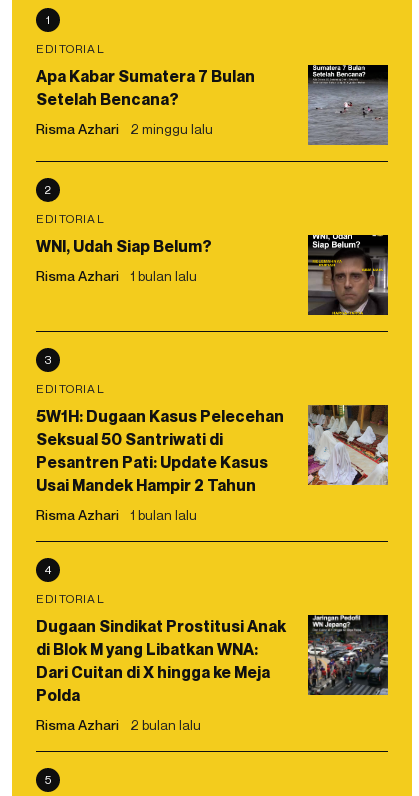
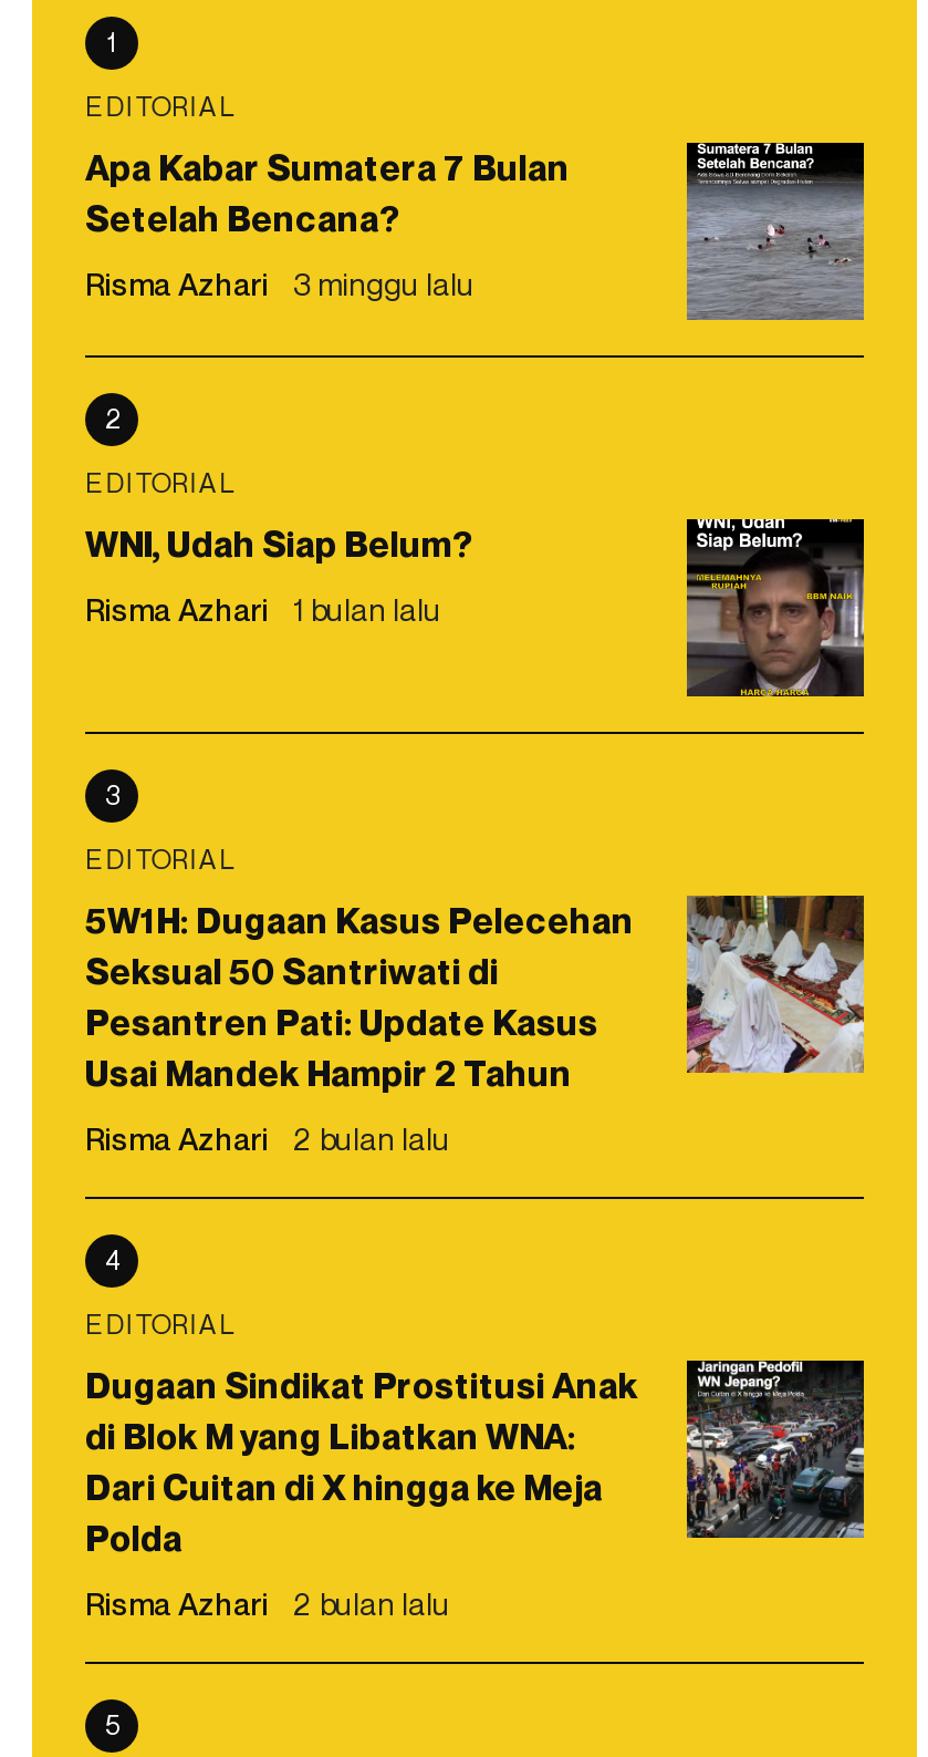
- Risma Azhari 2 minggu lalu
+ Risma Azhari 3 minggu lalu

- Risma Azhari 1 bulan lalu
+ Risma Azhari 2 bulan lalu
